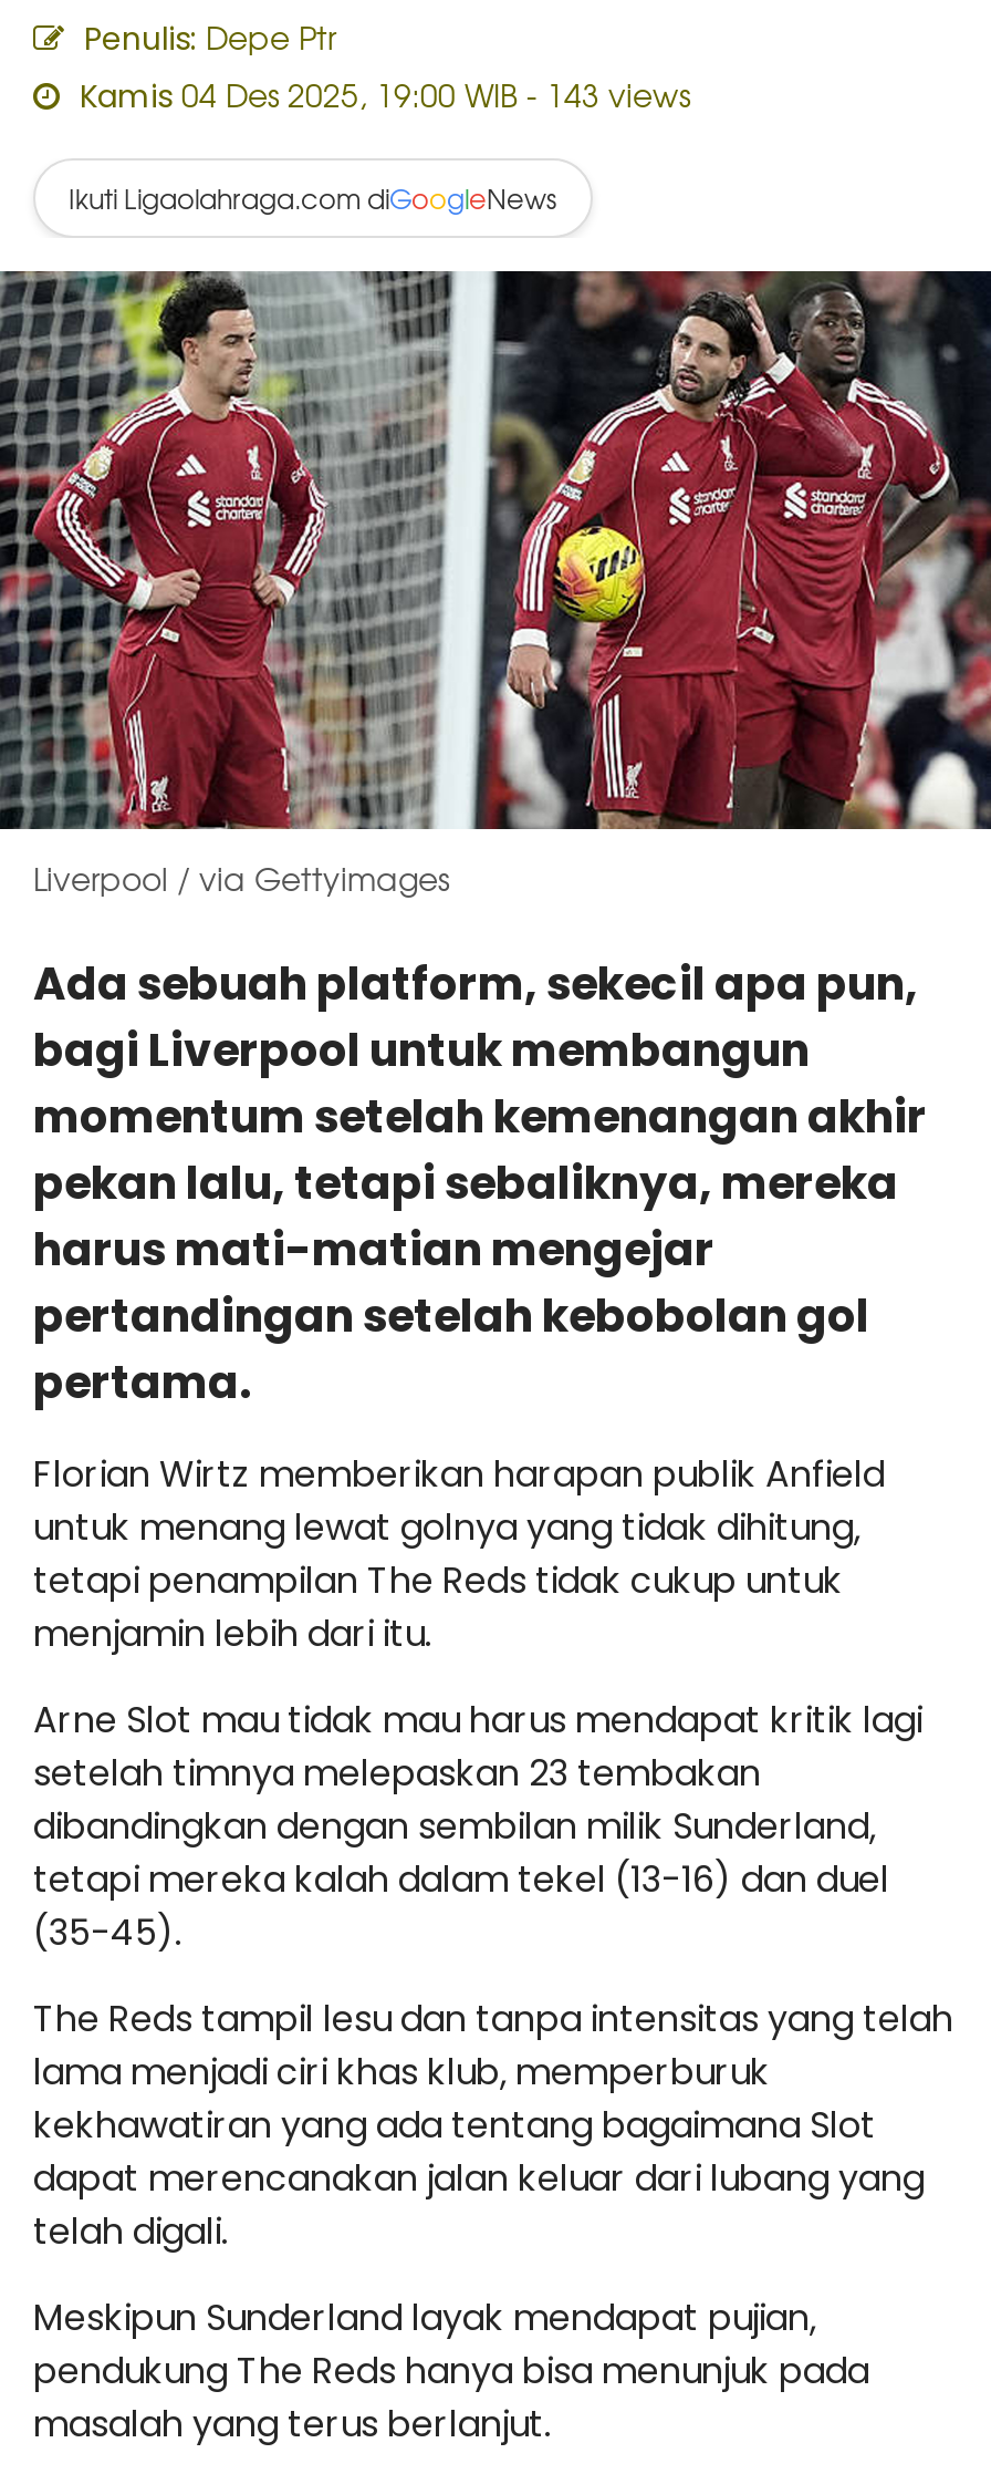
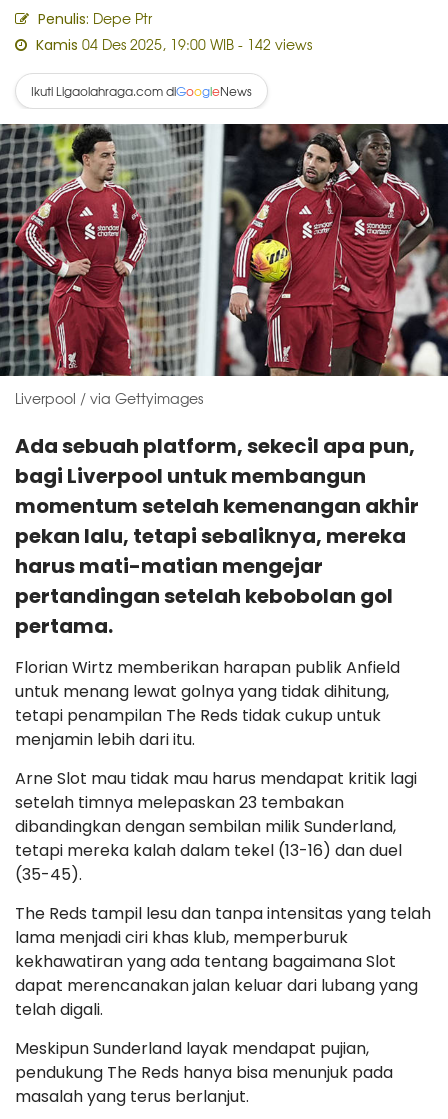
- Kamis 04 Des 2025, 19:00 WIB - 143 views
+ Kamis 04 Des 2025, 19:00 WIB - 142 views
